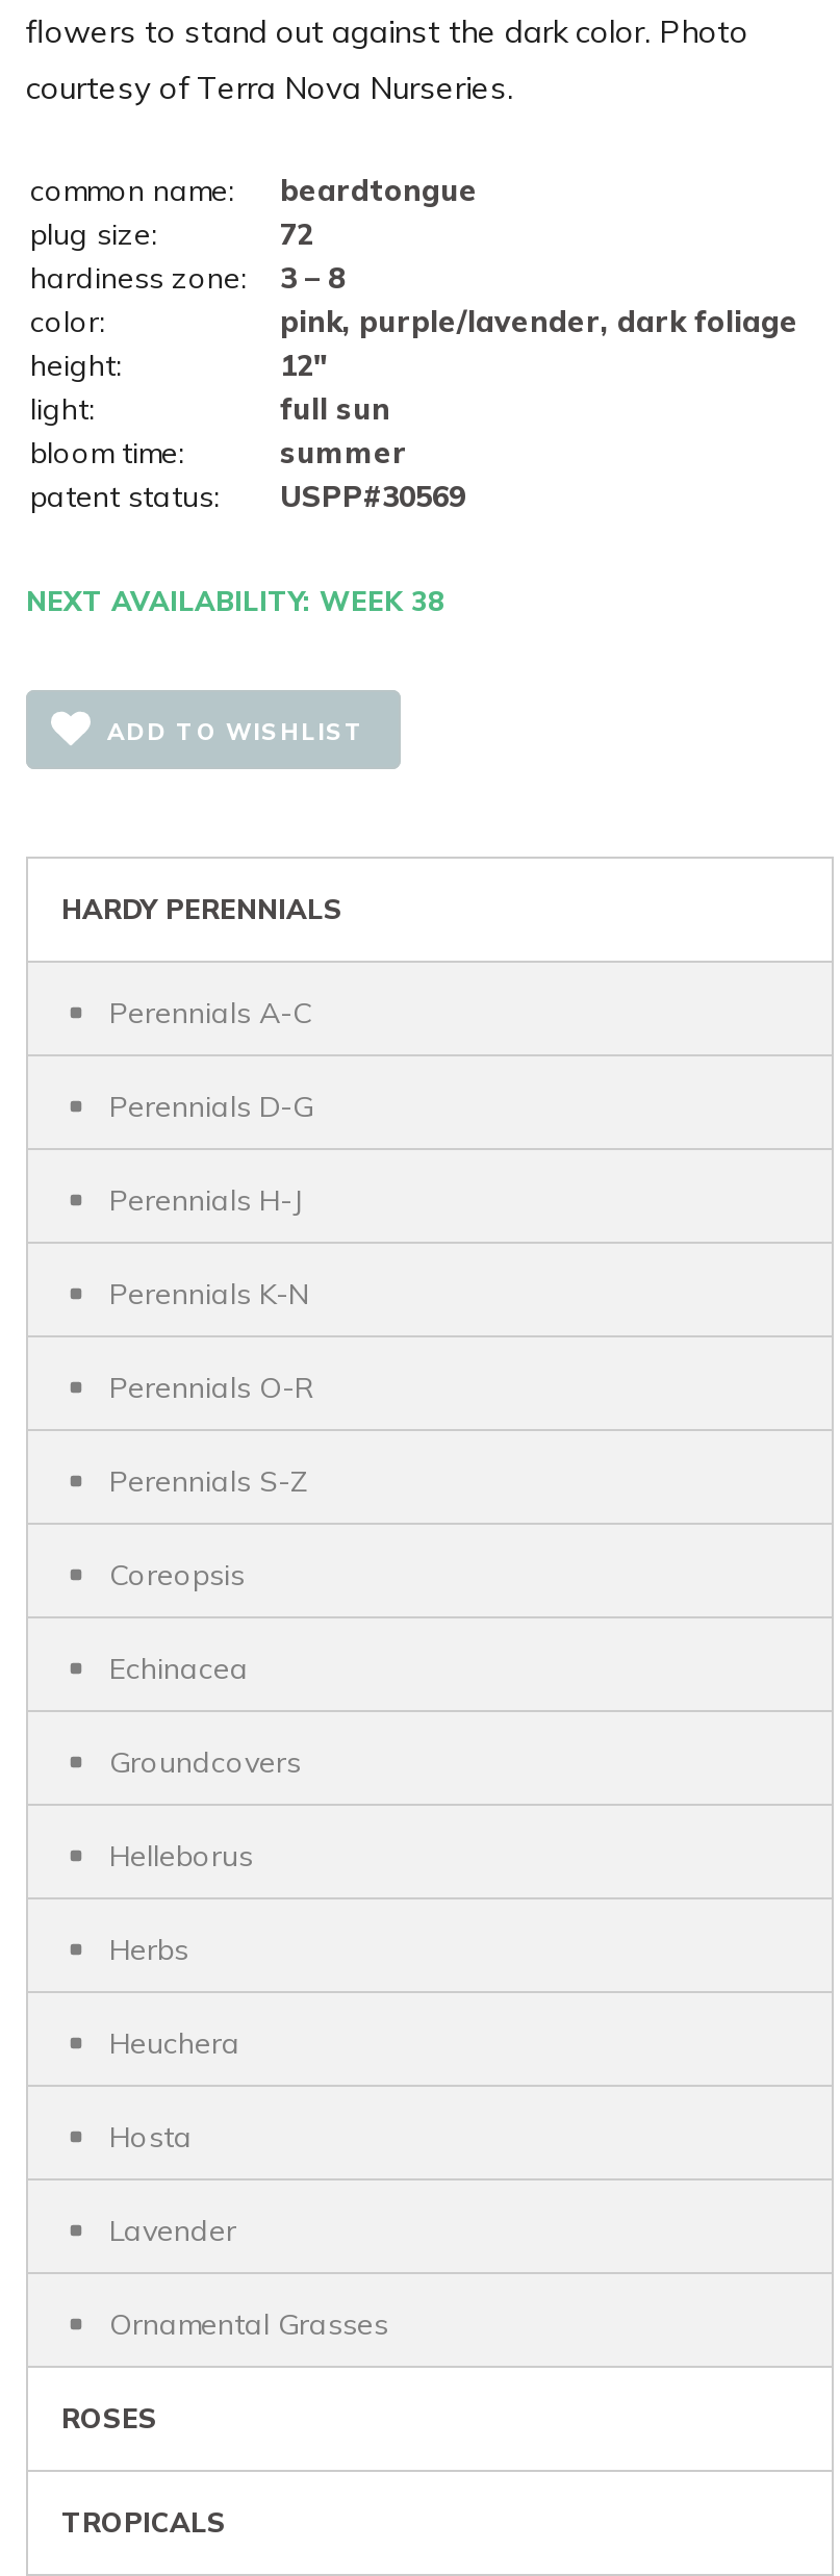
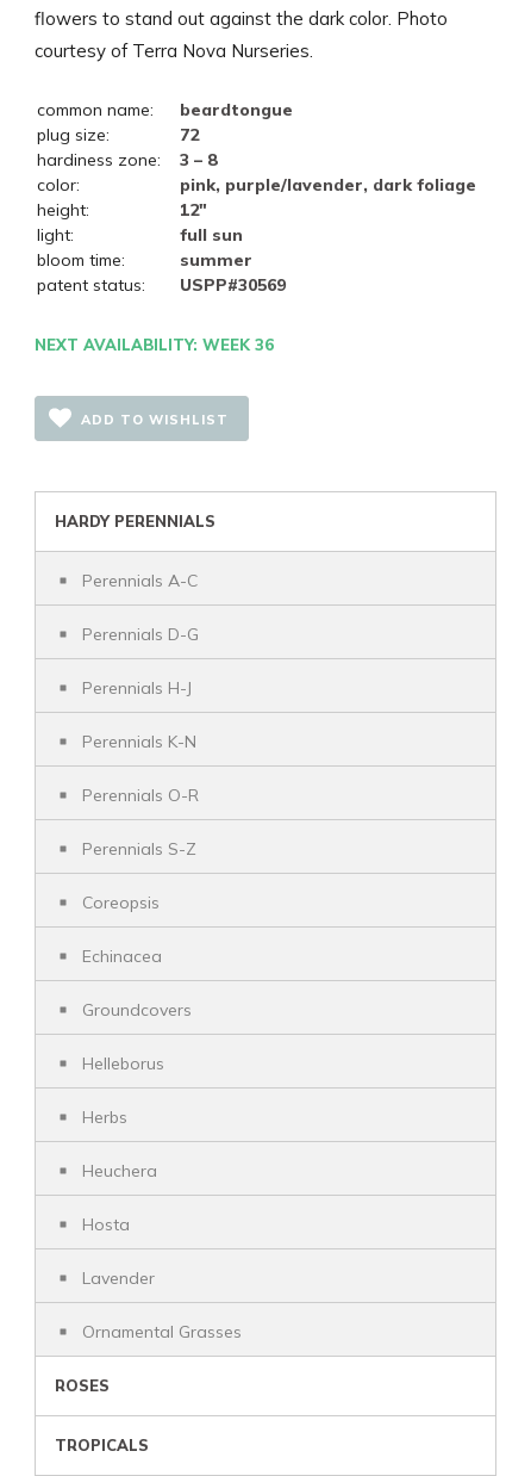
- NEXT AVAILABILITY: WEEK 38
+ NEXT AVAILABILITY: WEEK 36
